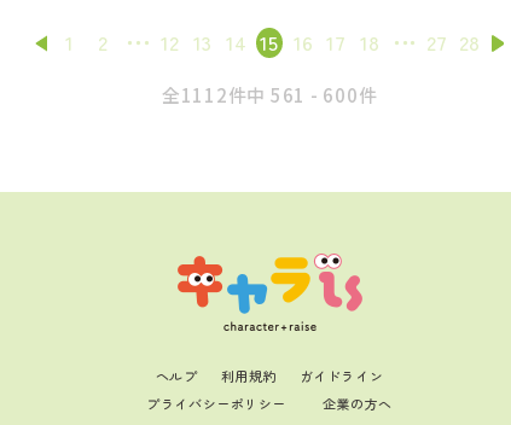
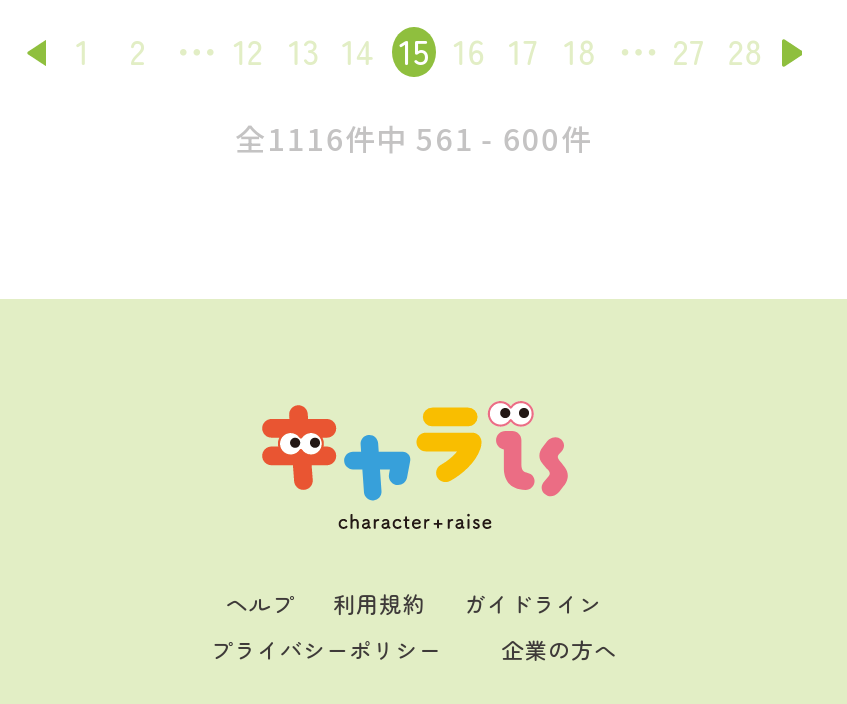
- 全1112件中 561 - 600件
+ 全1116件中 561 - 600件
